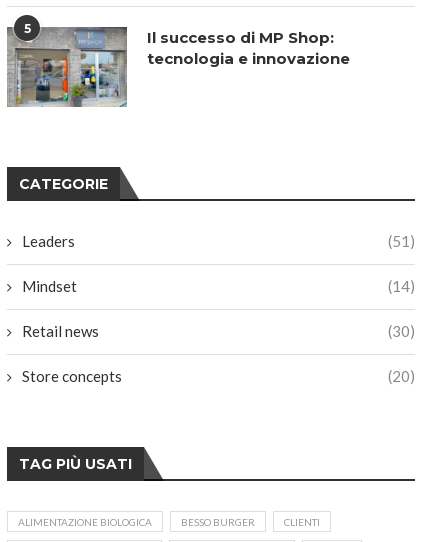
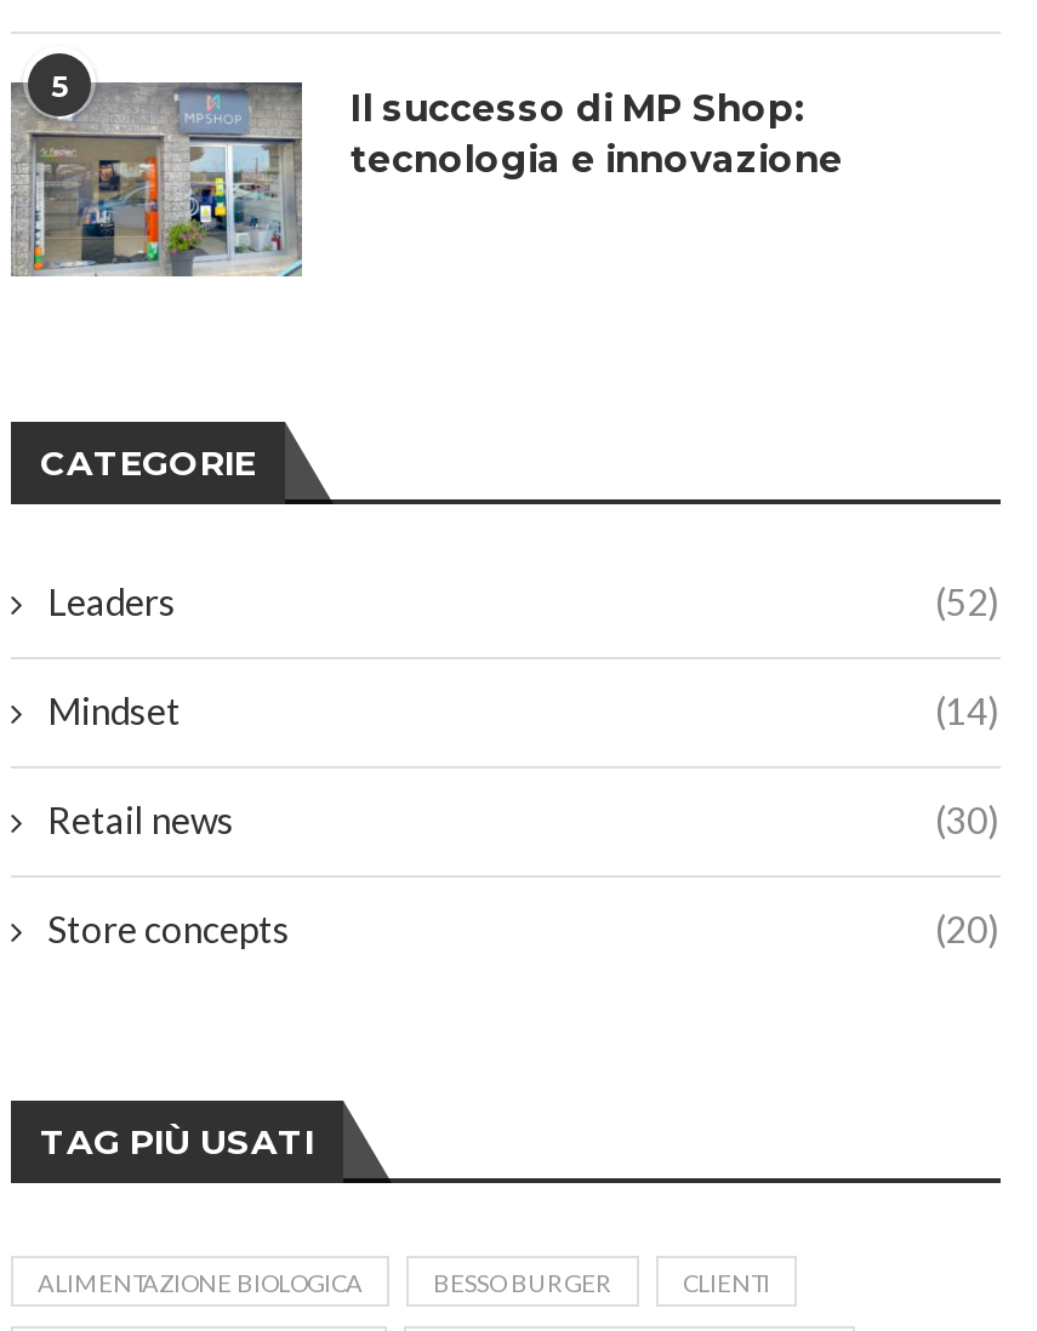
- (51)
+ (52)
